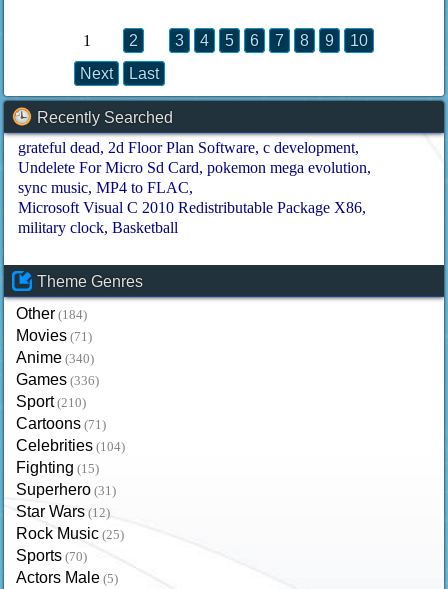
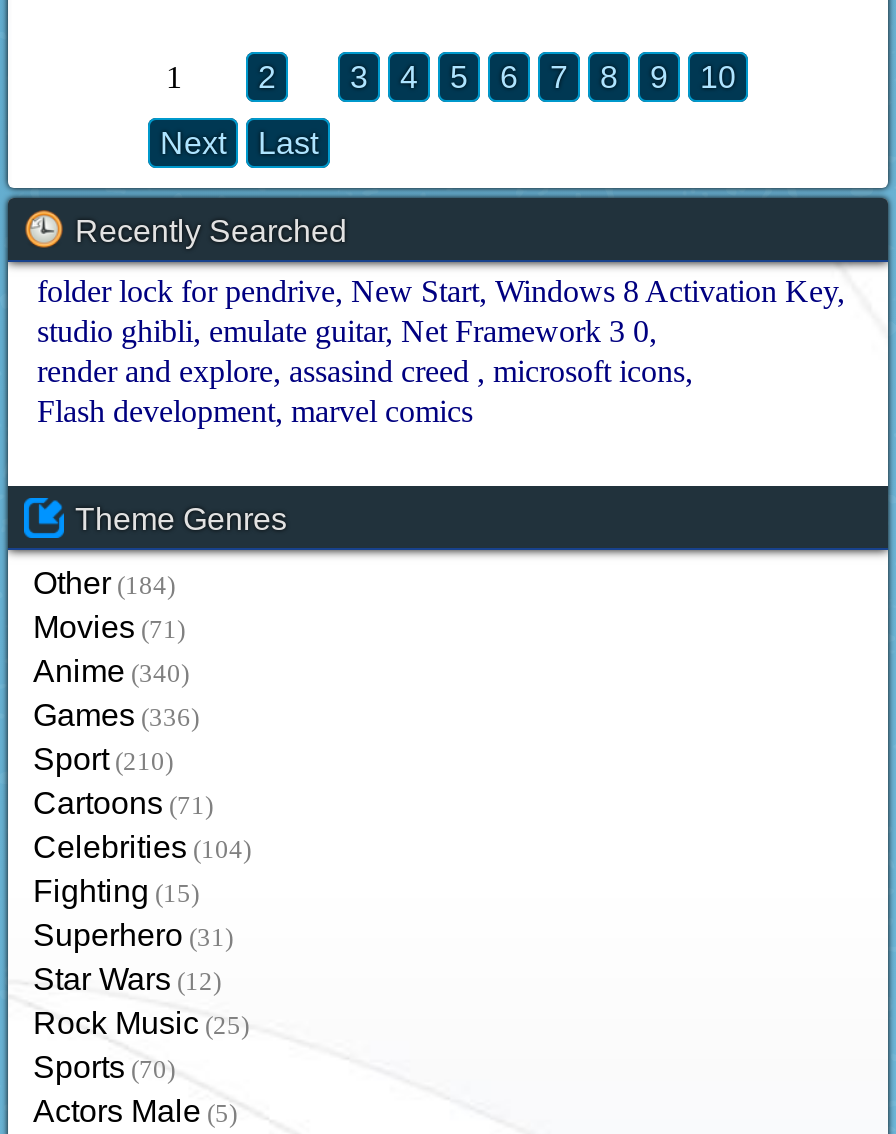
- grateful dead 2d Floor Plan Software c development
- Undelete For Micro Sd Card pokemon mega evolution
- sync music MP4 to FLAC
- Microsoft Visual C 2010 Redistributable Package X86
- military clock Basketball
+ folder lock for pendrive New Start Windows 8 Activation Key
+ studio ghibli emulate guitar Net Framework 3 0
+ render and explore assasind creed microsoft icons
+ Flash development marvel comics
